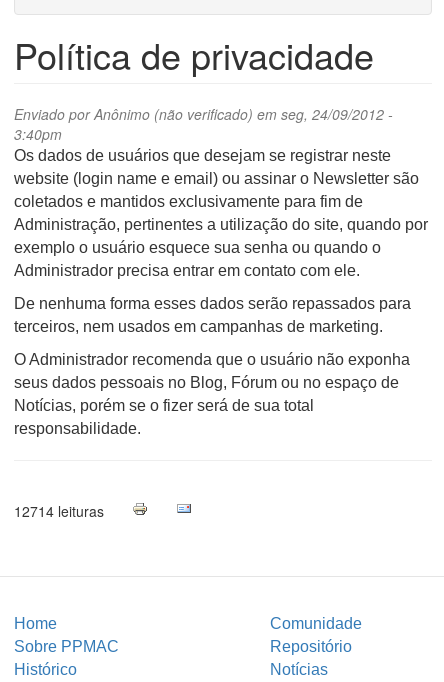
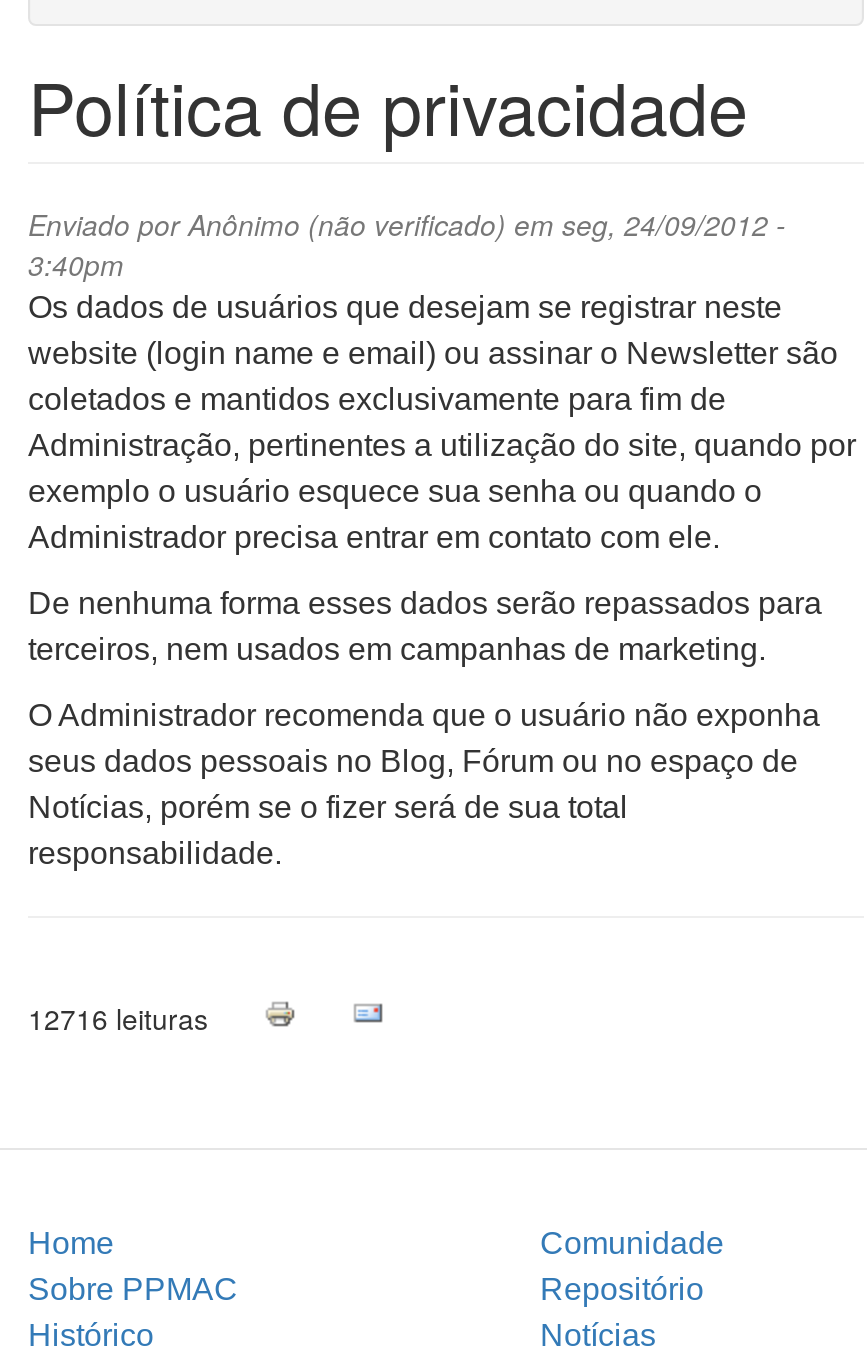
- 12714 leituras
+ 12716 leituras
